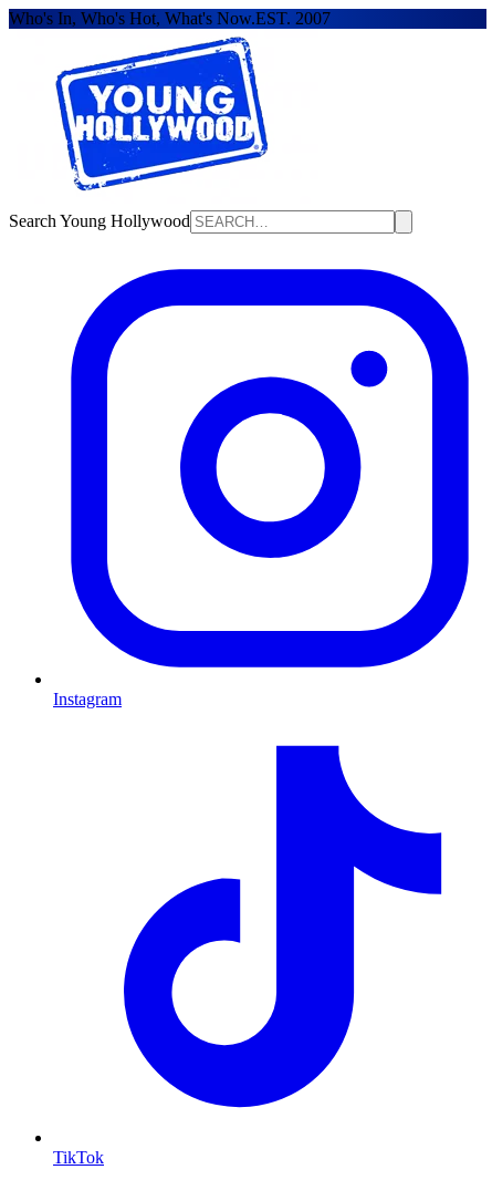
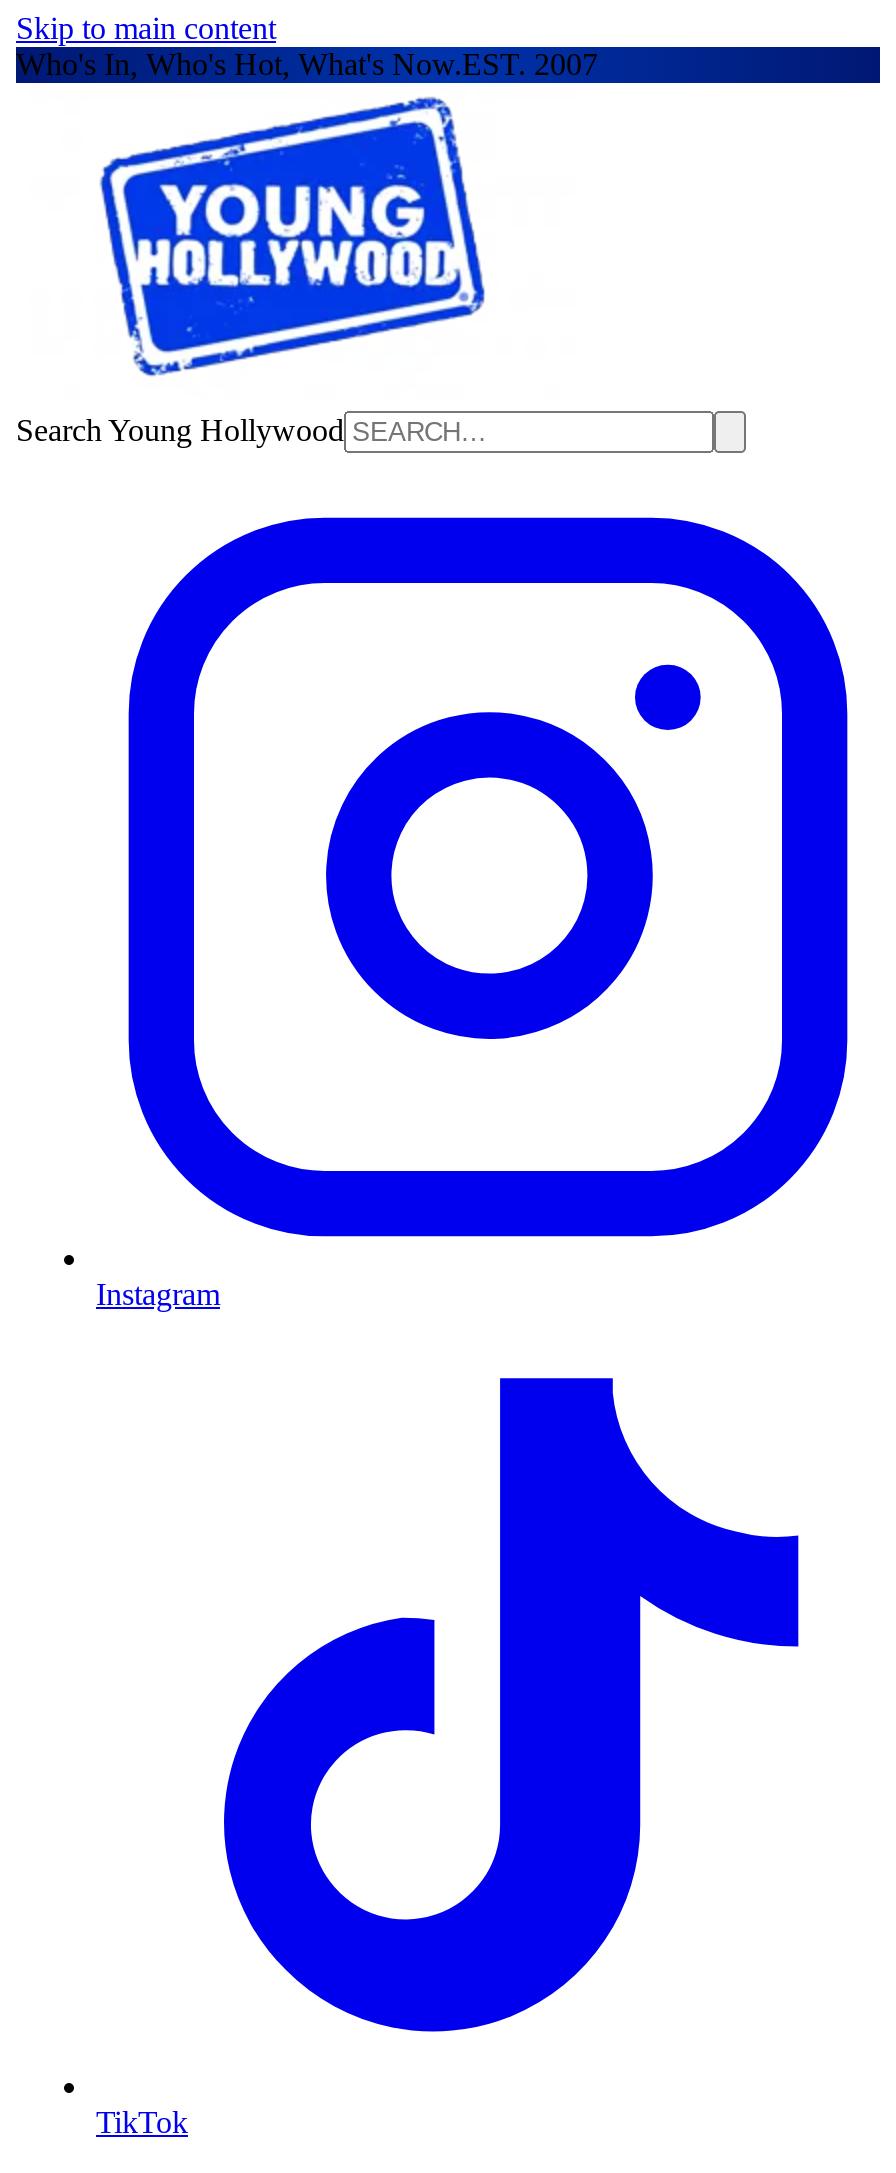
+ Skip to main content
